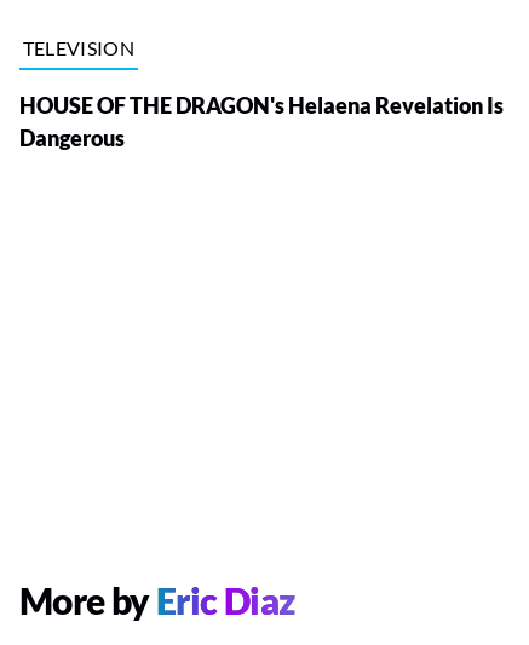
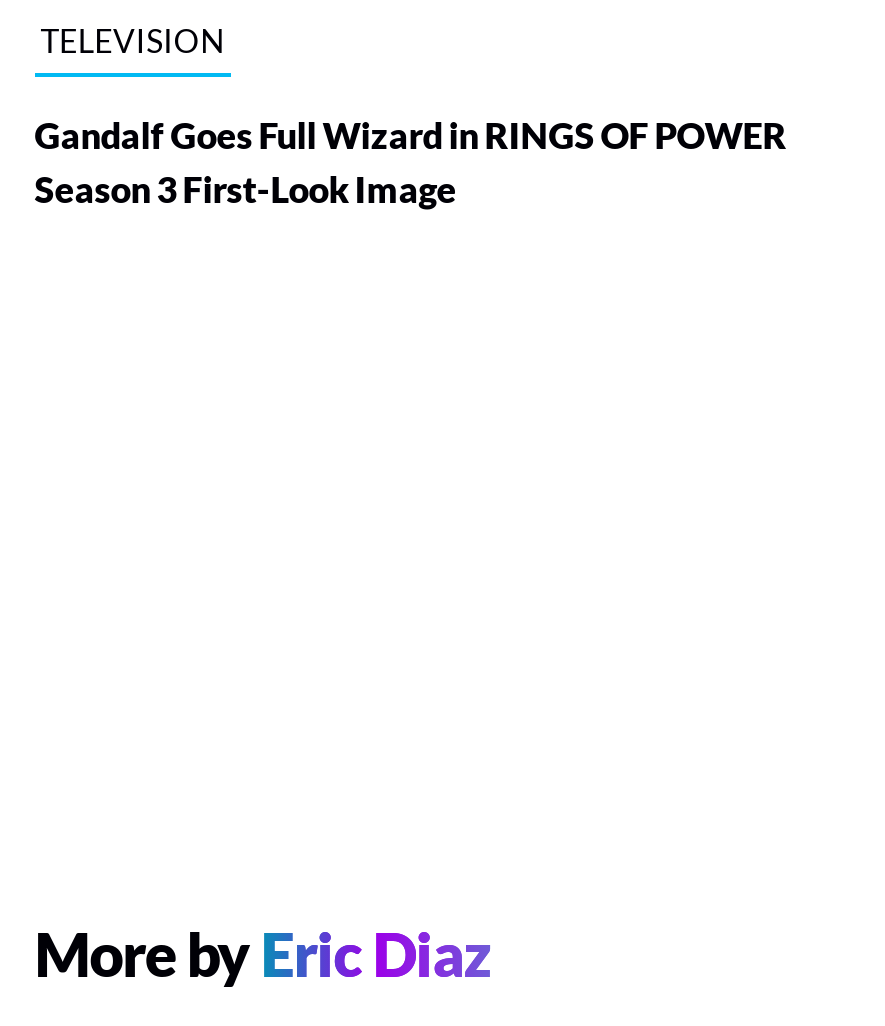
- HOUSE OF THE DRAGON's Helaena Revelation Is
- Dangerous
+ Gandalf Goes Full Wizard in RINGS OF POWER
+ Season 3 First-Look Image
